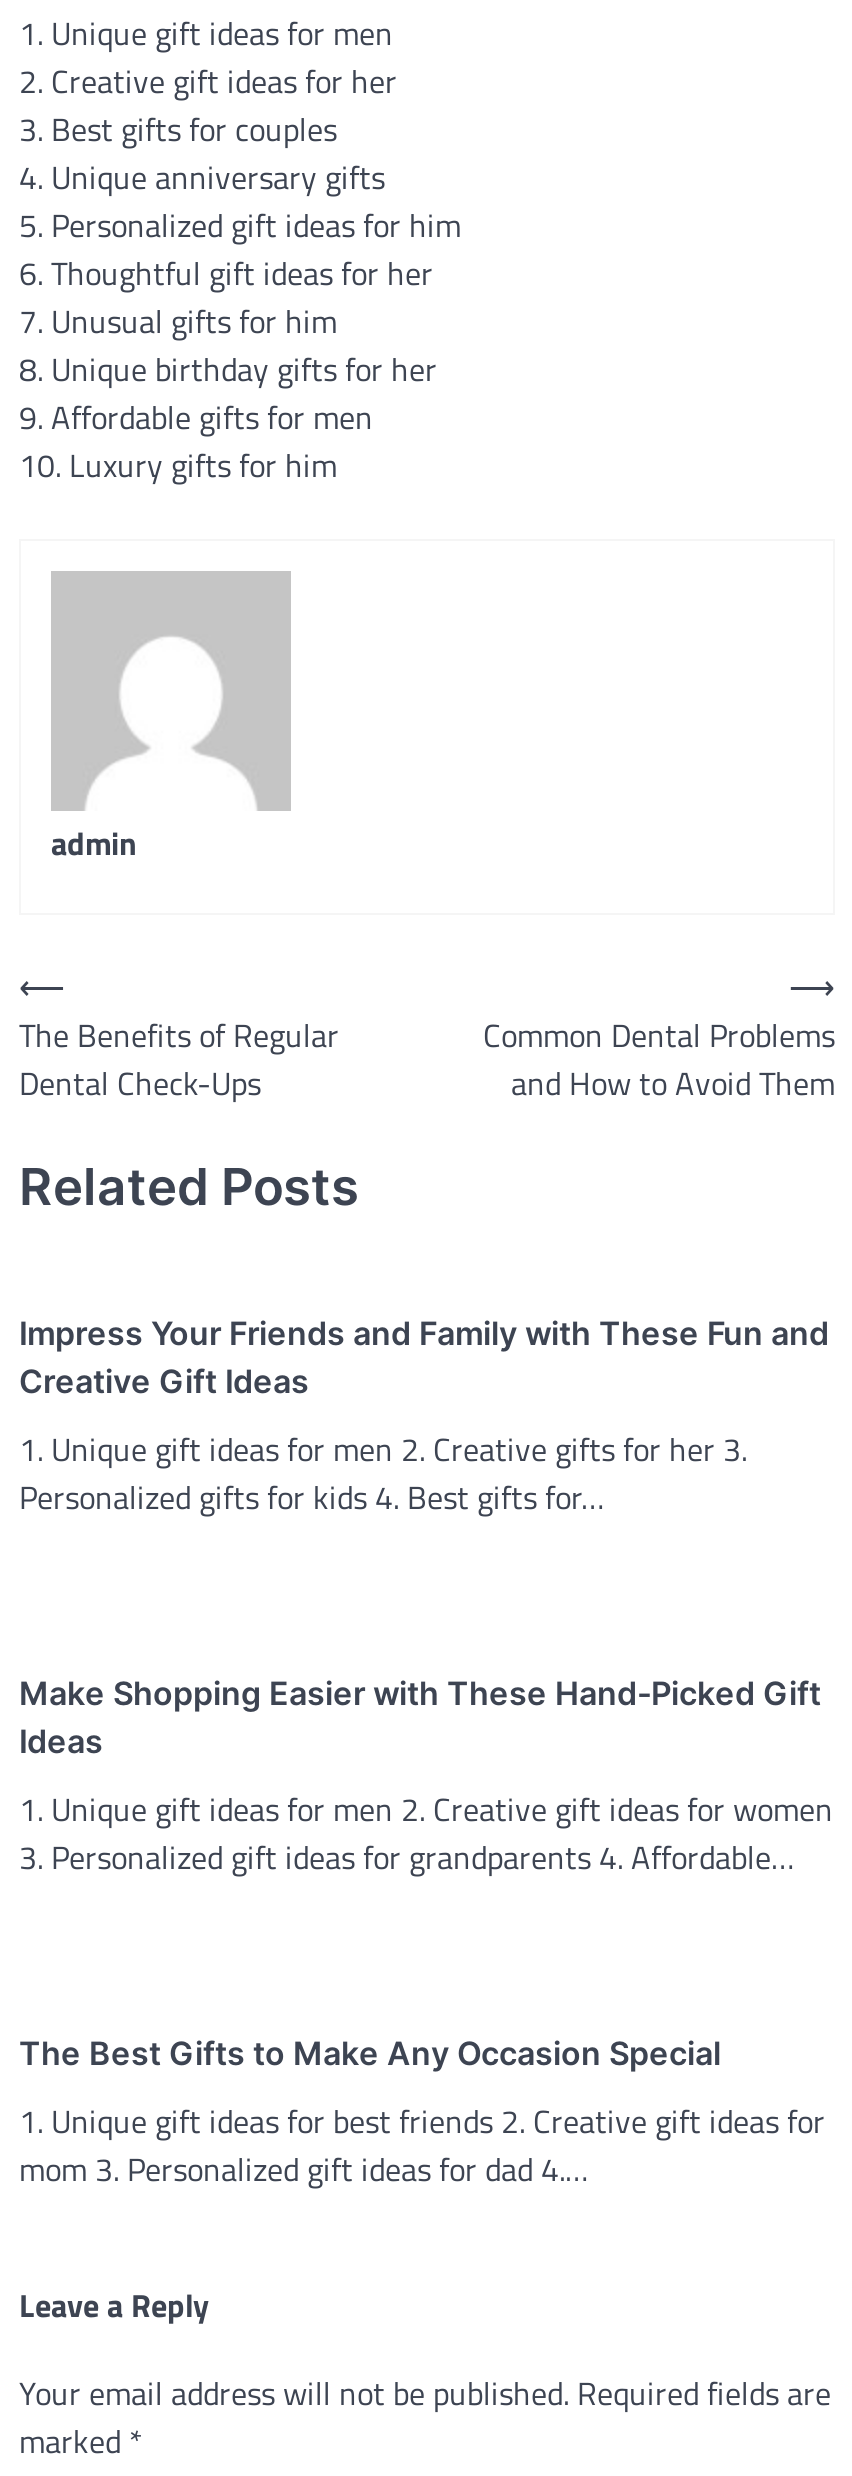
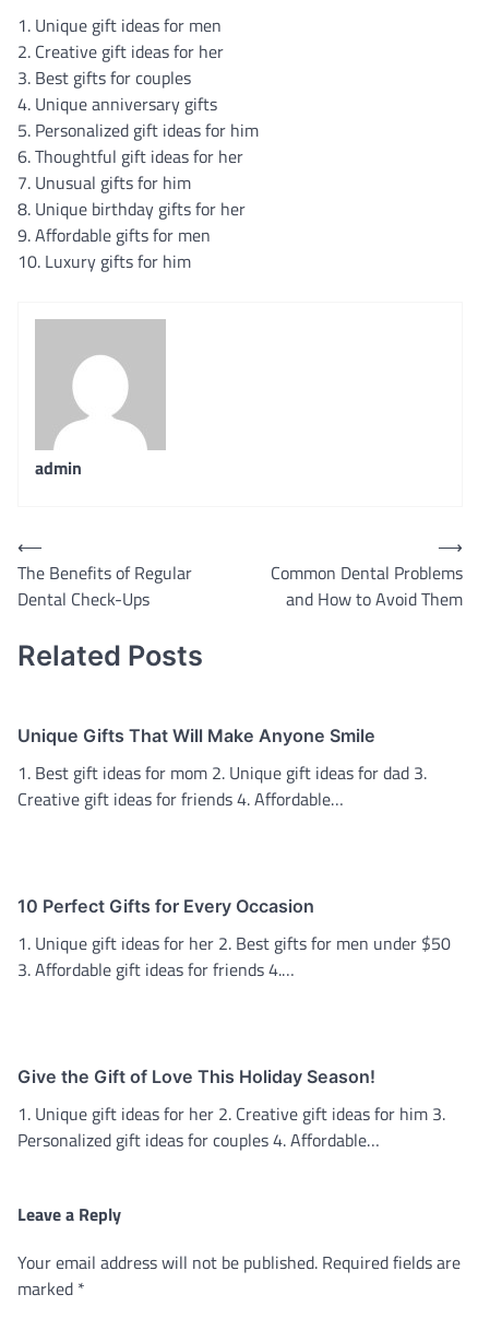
- Impress Your Friends and Family with These Fun and
- Creative Gift Ideas
+ Unique Gifts That Will Make Anyone Smile

- 1. Unique gift ideas for men 2. Creative gifts for her 3.
- Personalized gifts for kids 4. Best gifts for…
+ 1. Best gift ideas for mom 2. Unique gift ideas for dad 3.
+ Creative gift ideas for friends 4. Affordable…

- Make Shopping Easier with These Hand-Picked Gift
- Ideas
+ 10 Perfect Gifts for Every Occasion

- 1. Unique gift ideas for men 2. Creative gift ideas for women
- 3. Personalized gift ideas for grandparents 4. Affordable…
+ 1. Unique gift ideas for her 2. Best gifts for men under $50
+ 3. Affordable gift ideas for friends 4.…

- The Best Gifts to Make Any Occasion Special
+ Give the Gift of Love This Holiday Season!

- 1. Unique gift ideas for best friends 2. Creative gift ideas for
- mom 3. Personalized gift ideas for dad 4.…
+ 1. Unique gift ideas for her 2. Creative gift ideas for him 3.
+ Personalized gift ideas for couples 4. Affordable…
